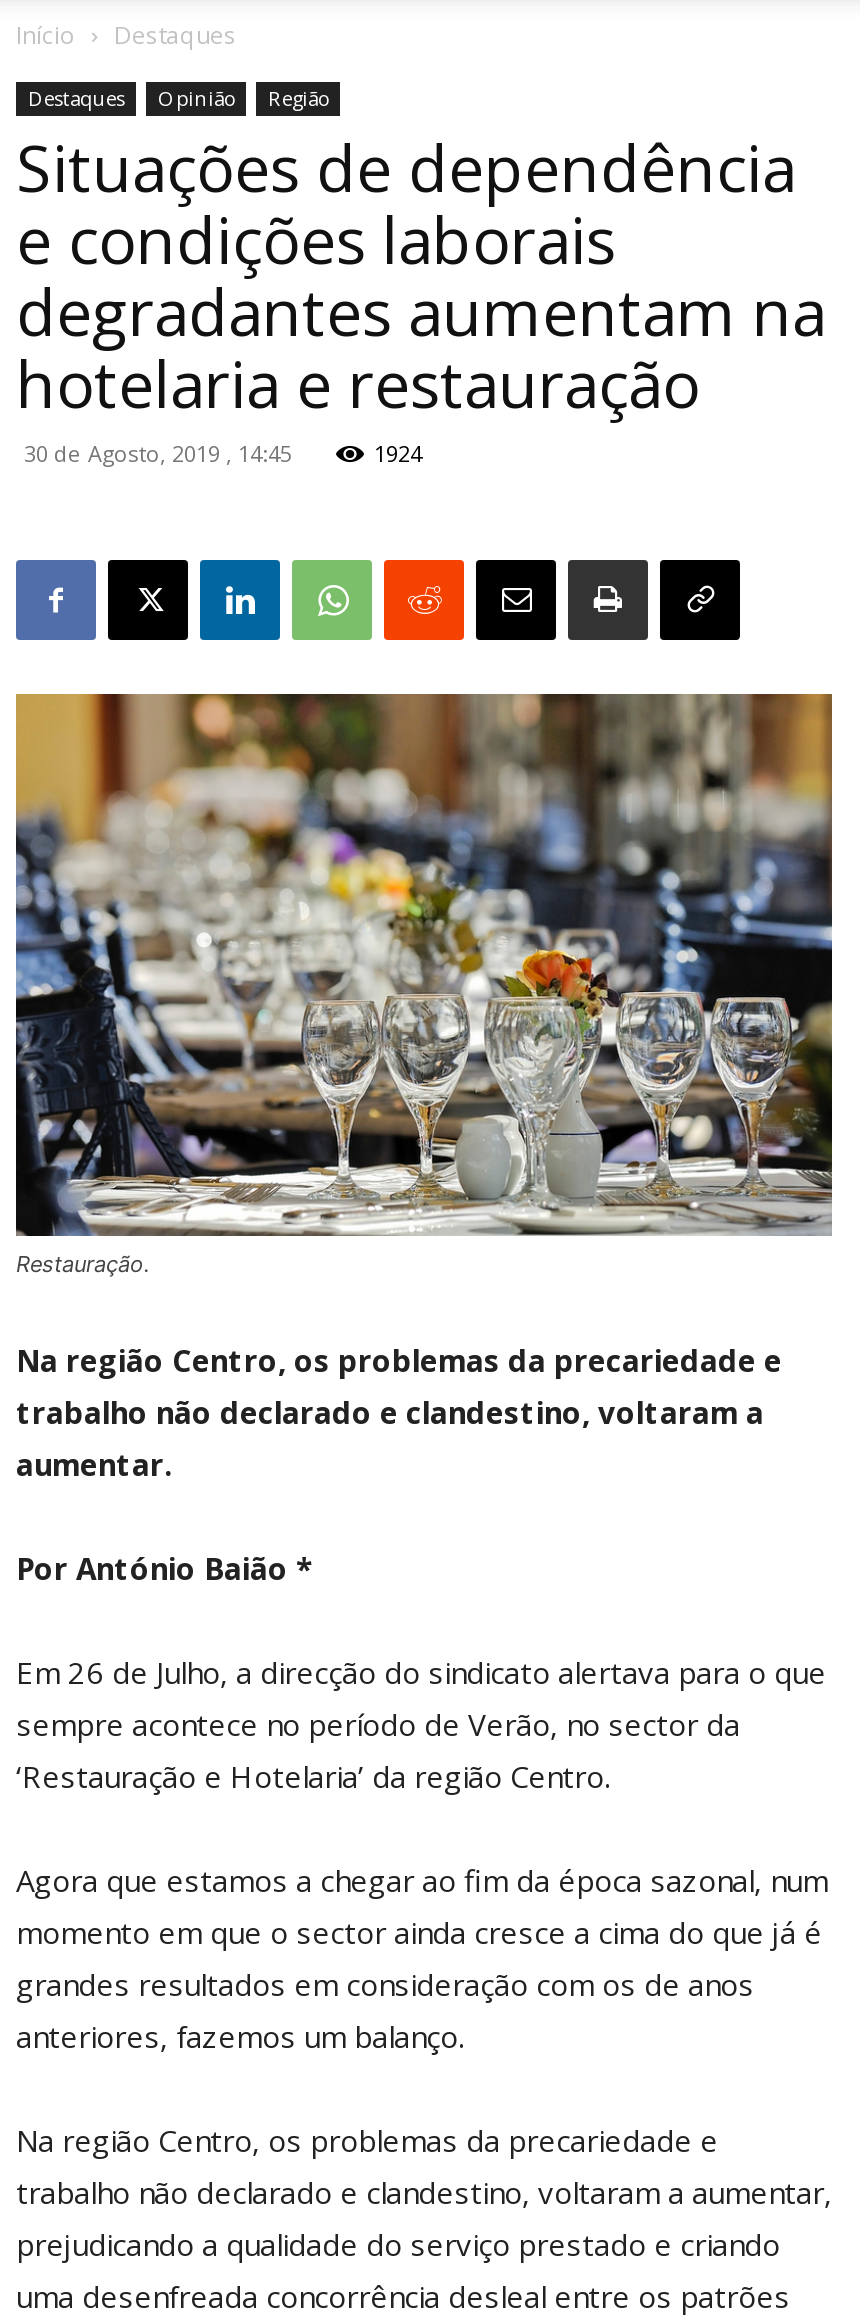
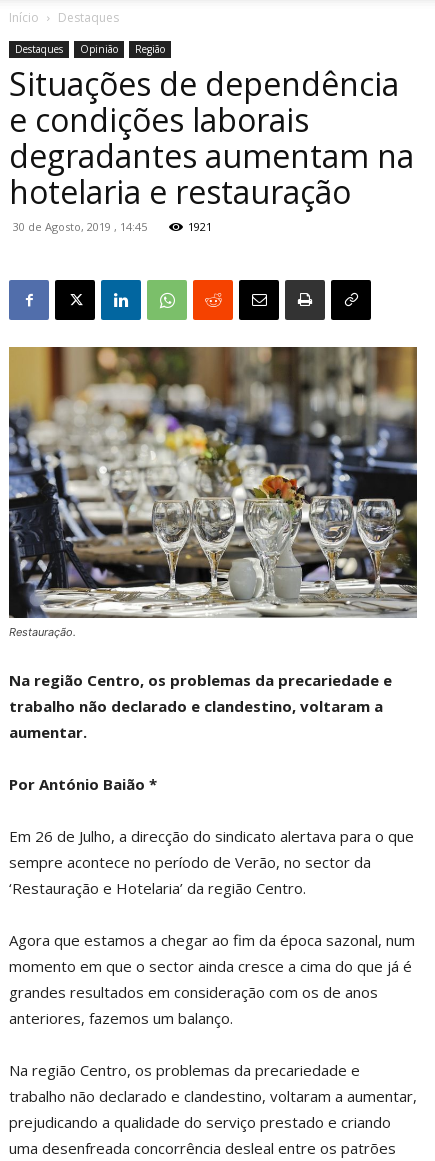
- 1924
+ 1921
